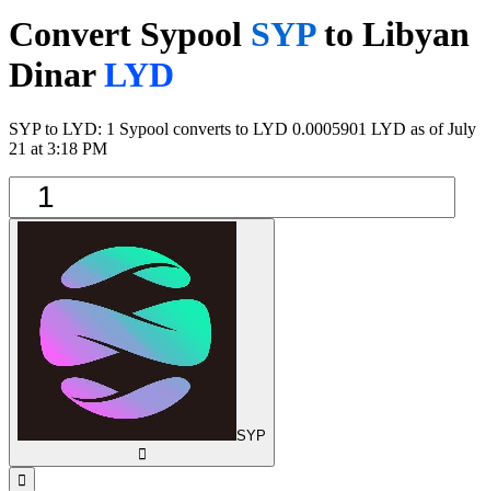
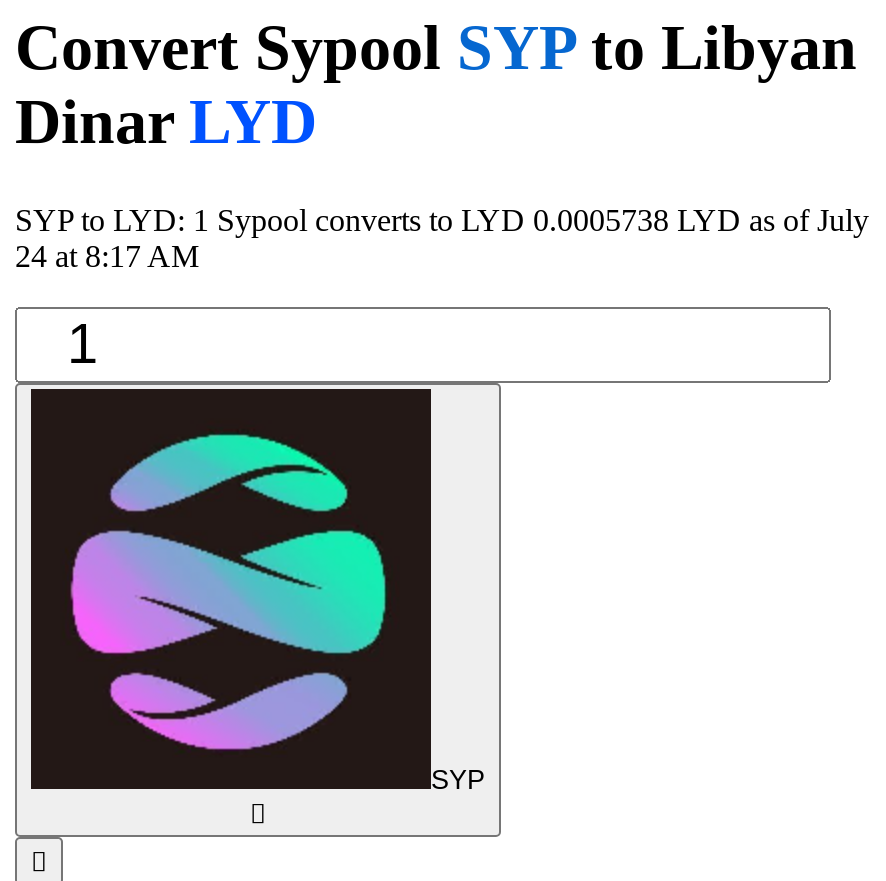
- SYP to LYD: 1 Sypool converts to LYD 0.0005901 LYD as of July
+ SYP to LYD: 1 Sypool converts to LYD 0.0005738 LYD as of July

- 21 at 3:18 PM
+ 24 at 8:17 AM
